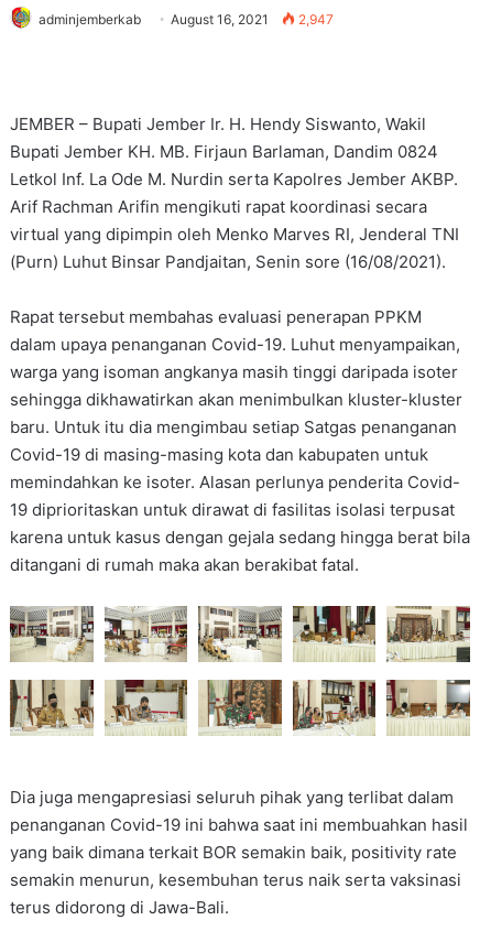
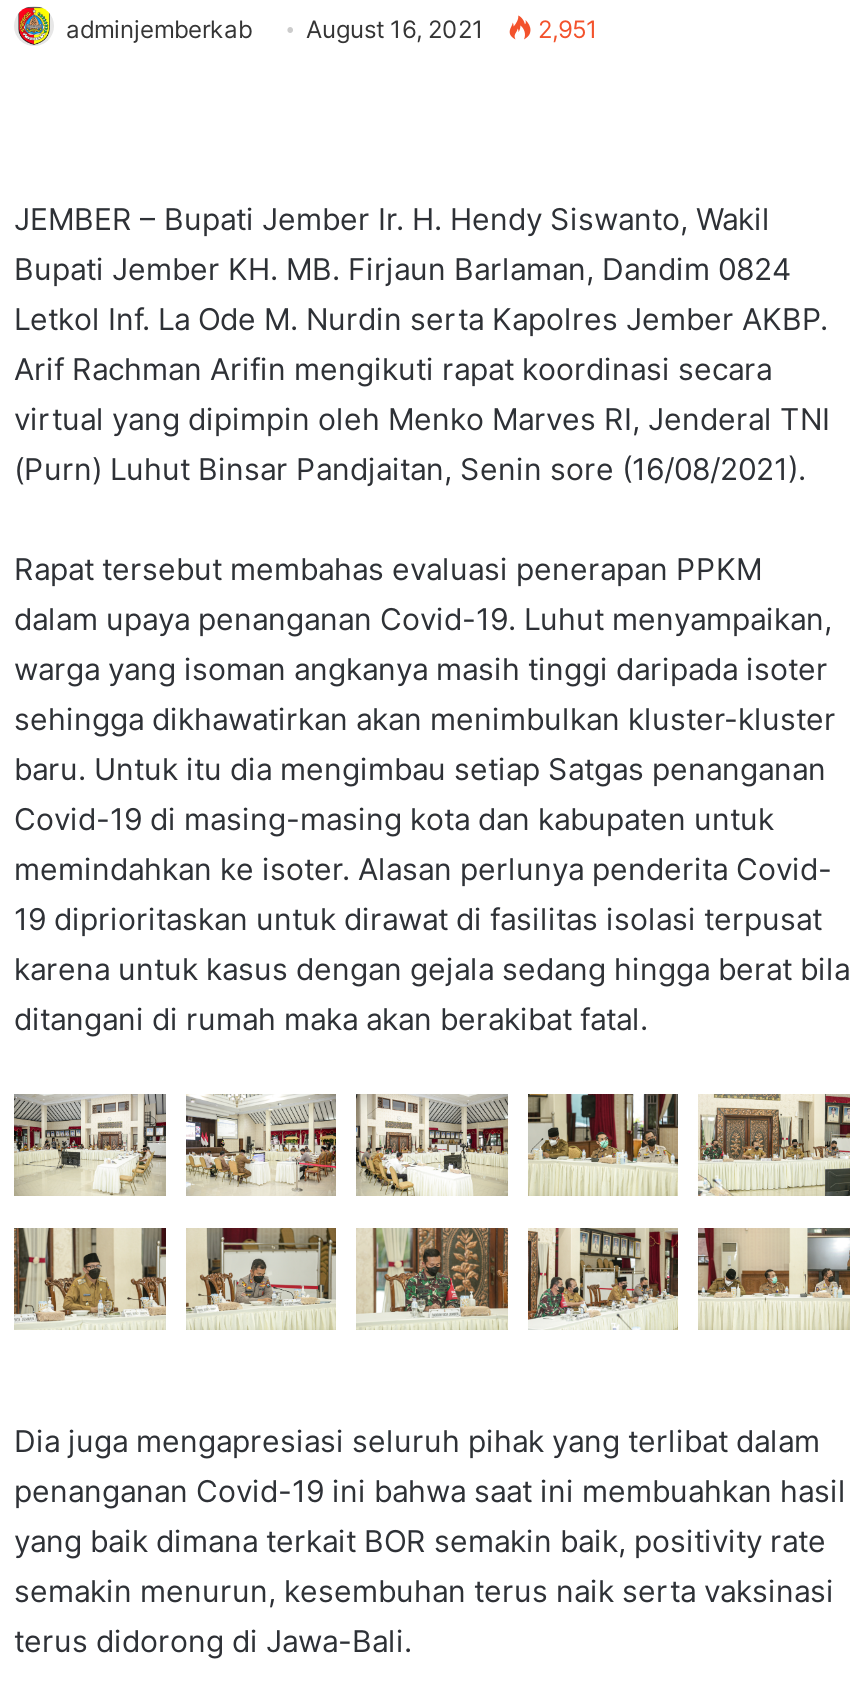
- adminjemberkab August 16, 2021 2,947
+ adminjemberkab August 16, 2021 2,951
